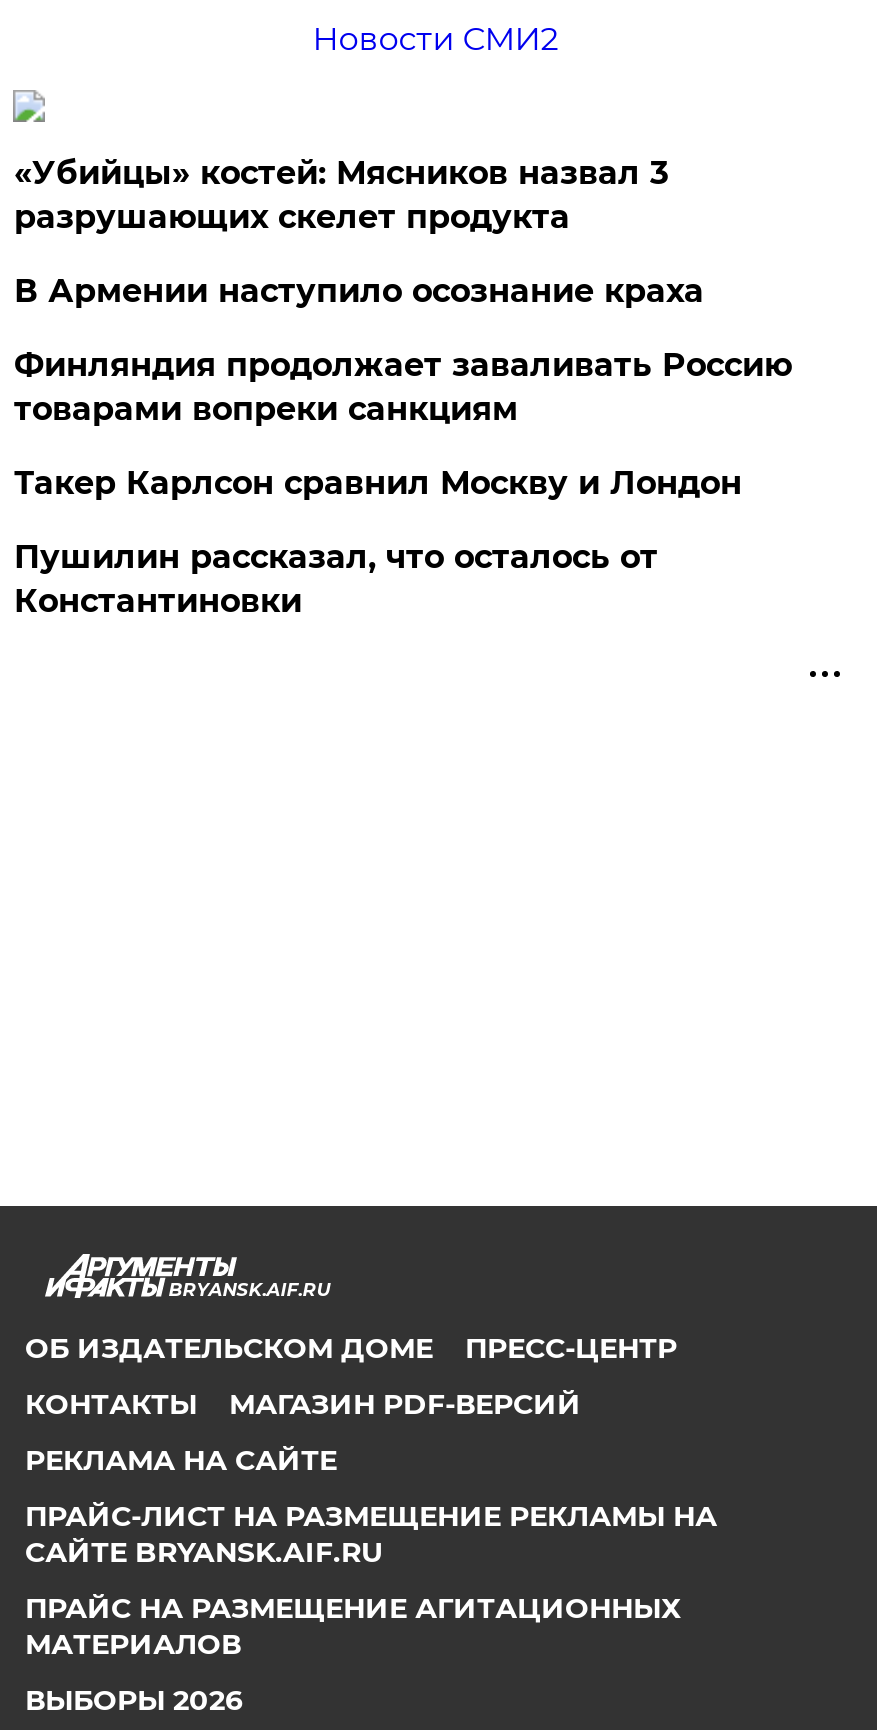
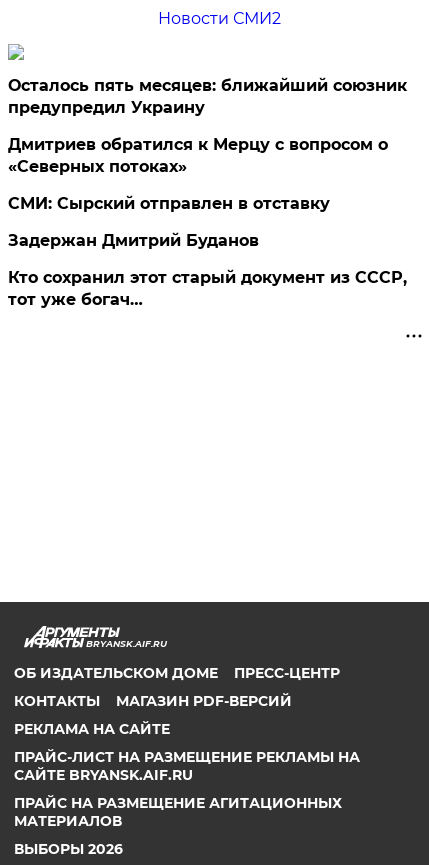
- «Убийцы» костей: Мясников назвал 3
- разрушающих скелет продукта
+ Осталось пять месяцев: ближайший союзник
+ предупредил Украину

- В Армении наступило осознание краха
+ Дмитриев обратился к Мерцу с вопросом о
+ «Северных потоках»

- Финляндия продолжает заваливать Россию
- товарами вопреки санкциям
+ СМИ: Сырский отправлен в отставку

- Такер Карлсон сравнил Москву и Лондон
+ Задержан Дмитрий Буданов

- Пушилин рассказал, что осталось от
- Константиновки
+ Кто сохранил этот старый документ из СССР,
+ тот уже богач…
